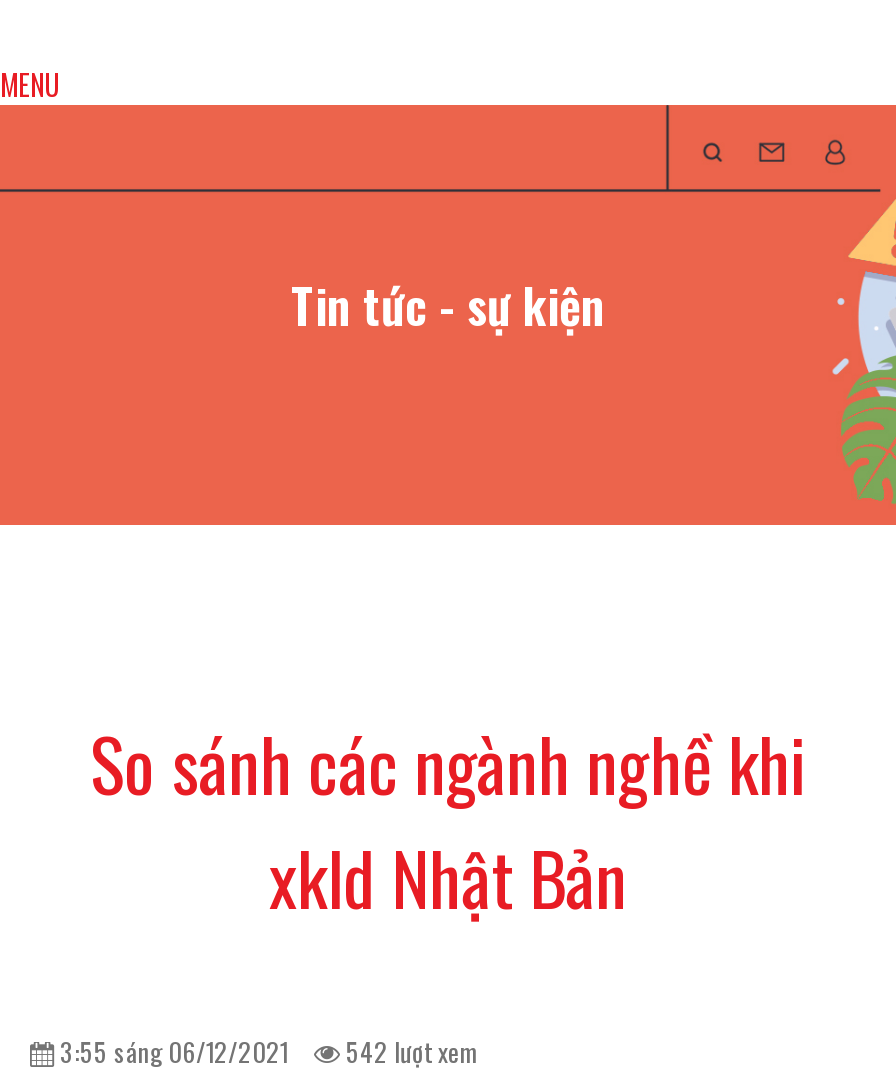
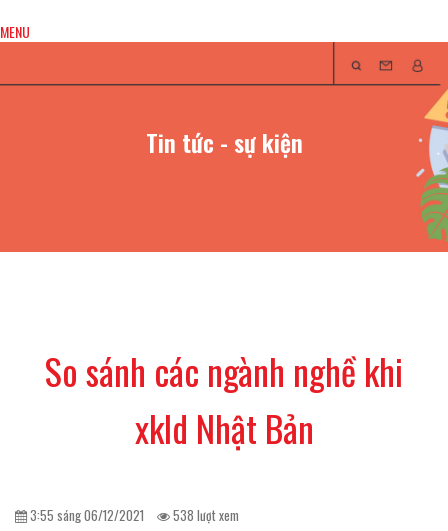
- 542 lượt xem
+ 538 lượt xem
